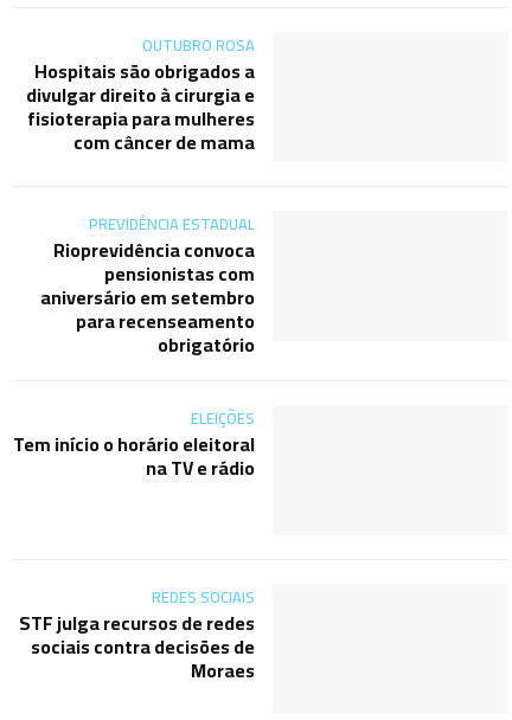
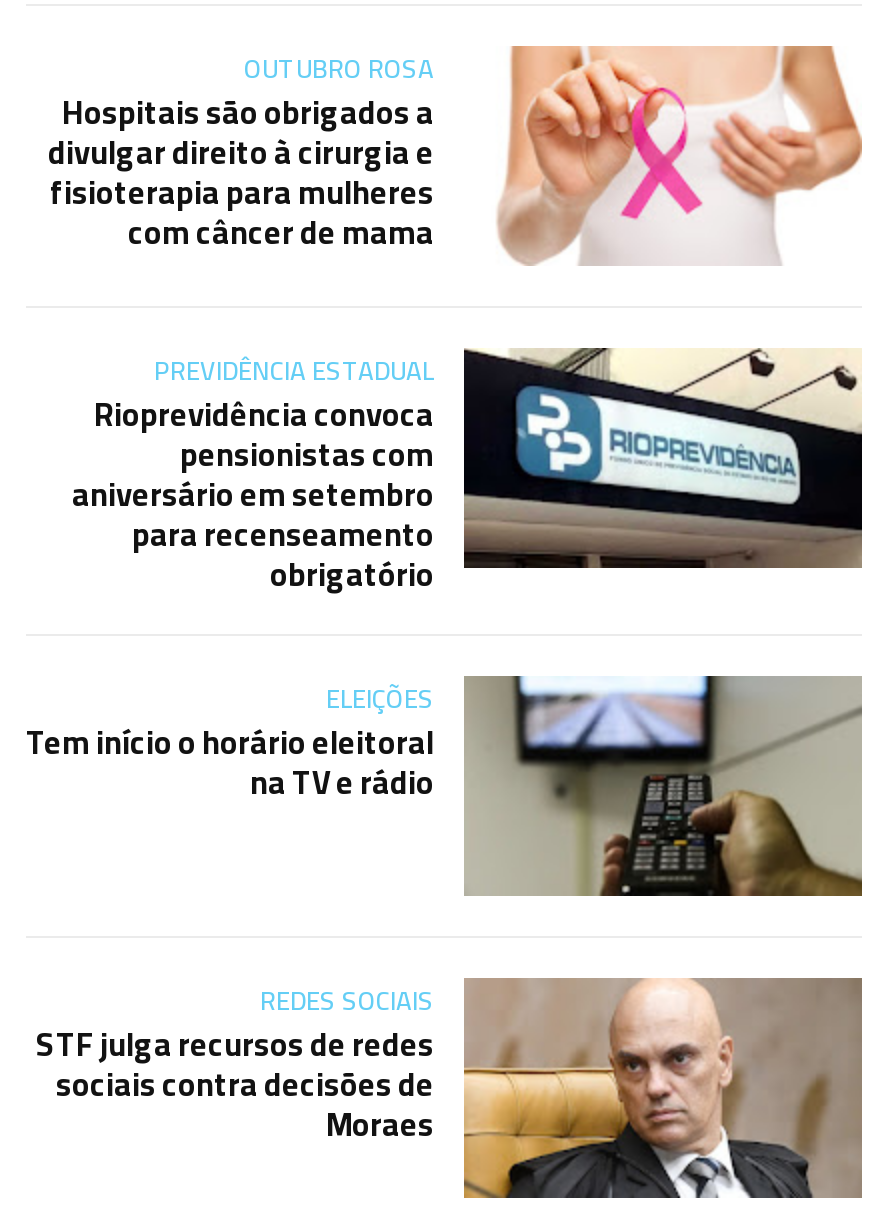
+ [image]

+ [image]

+ [image]

+ [image]
